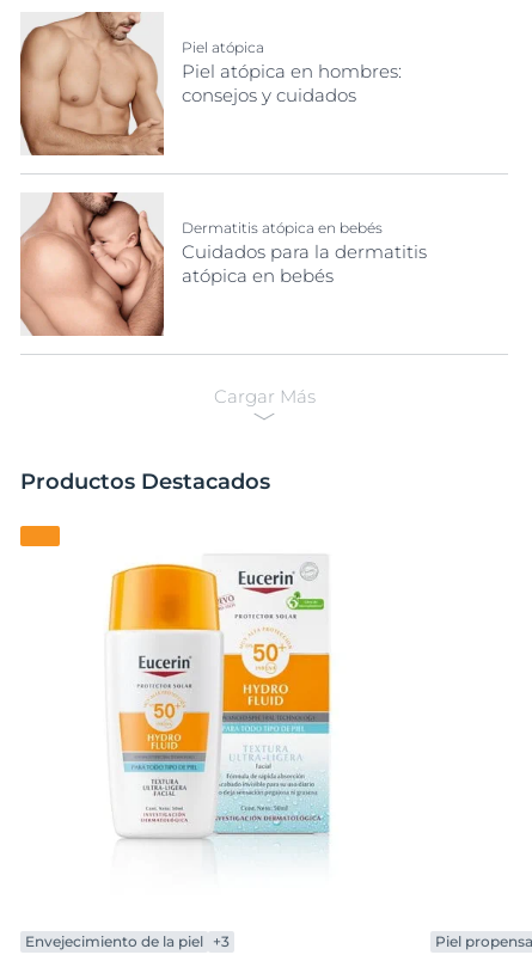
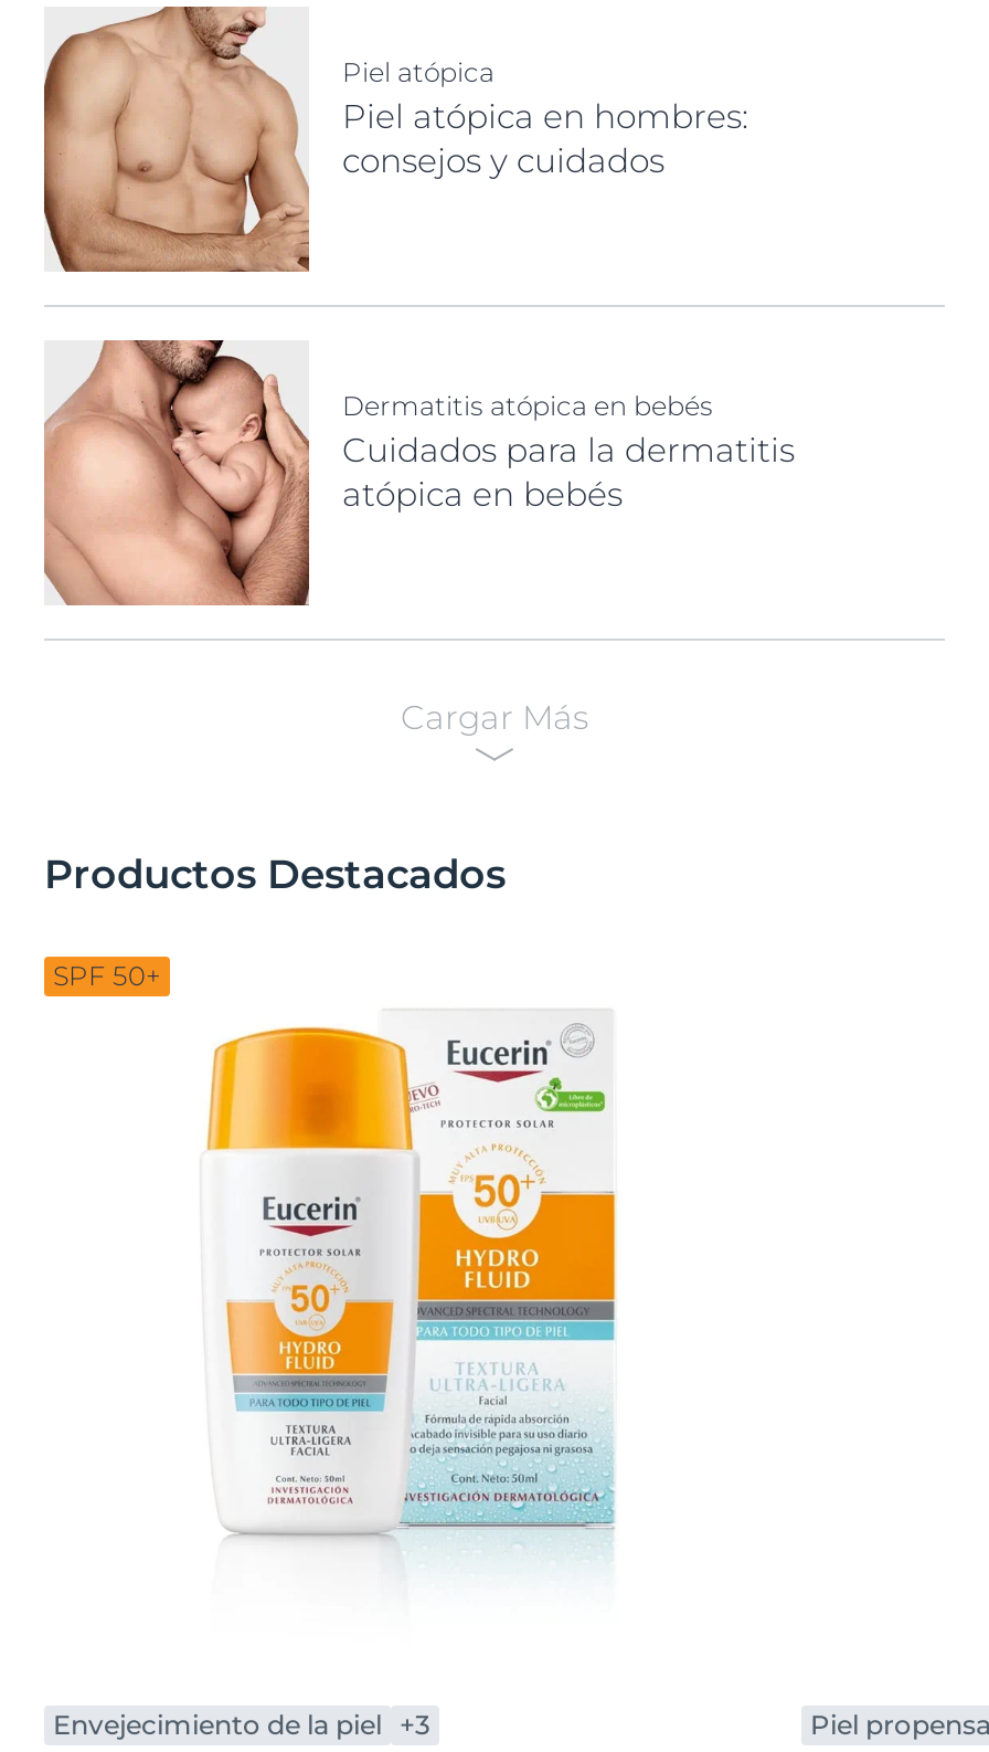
+ SPF 50+
